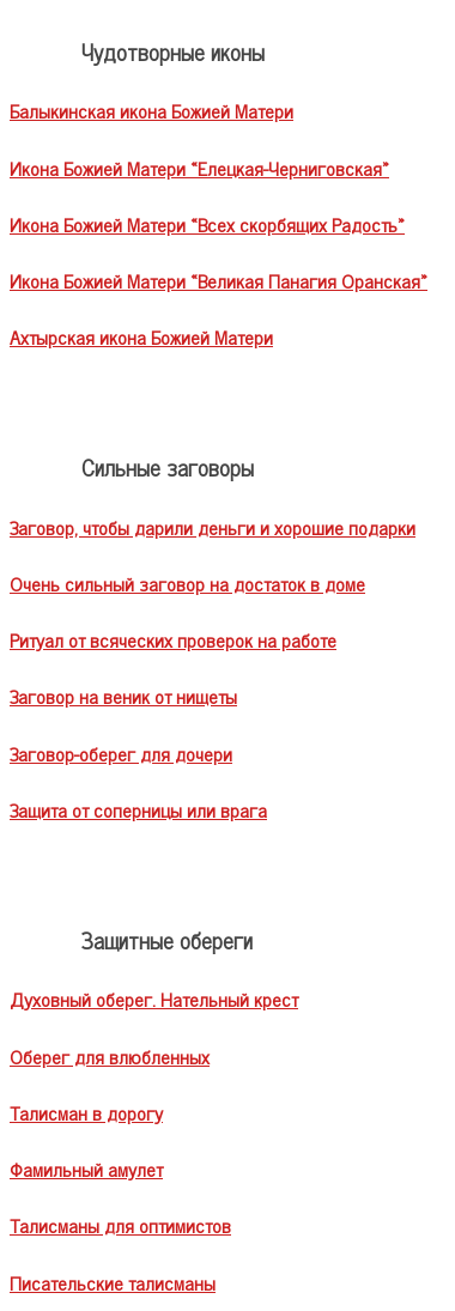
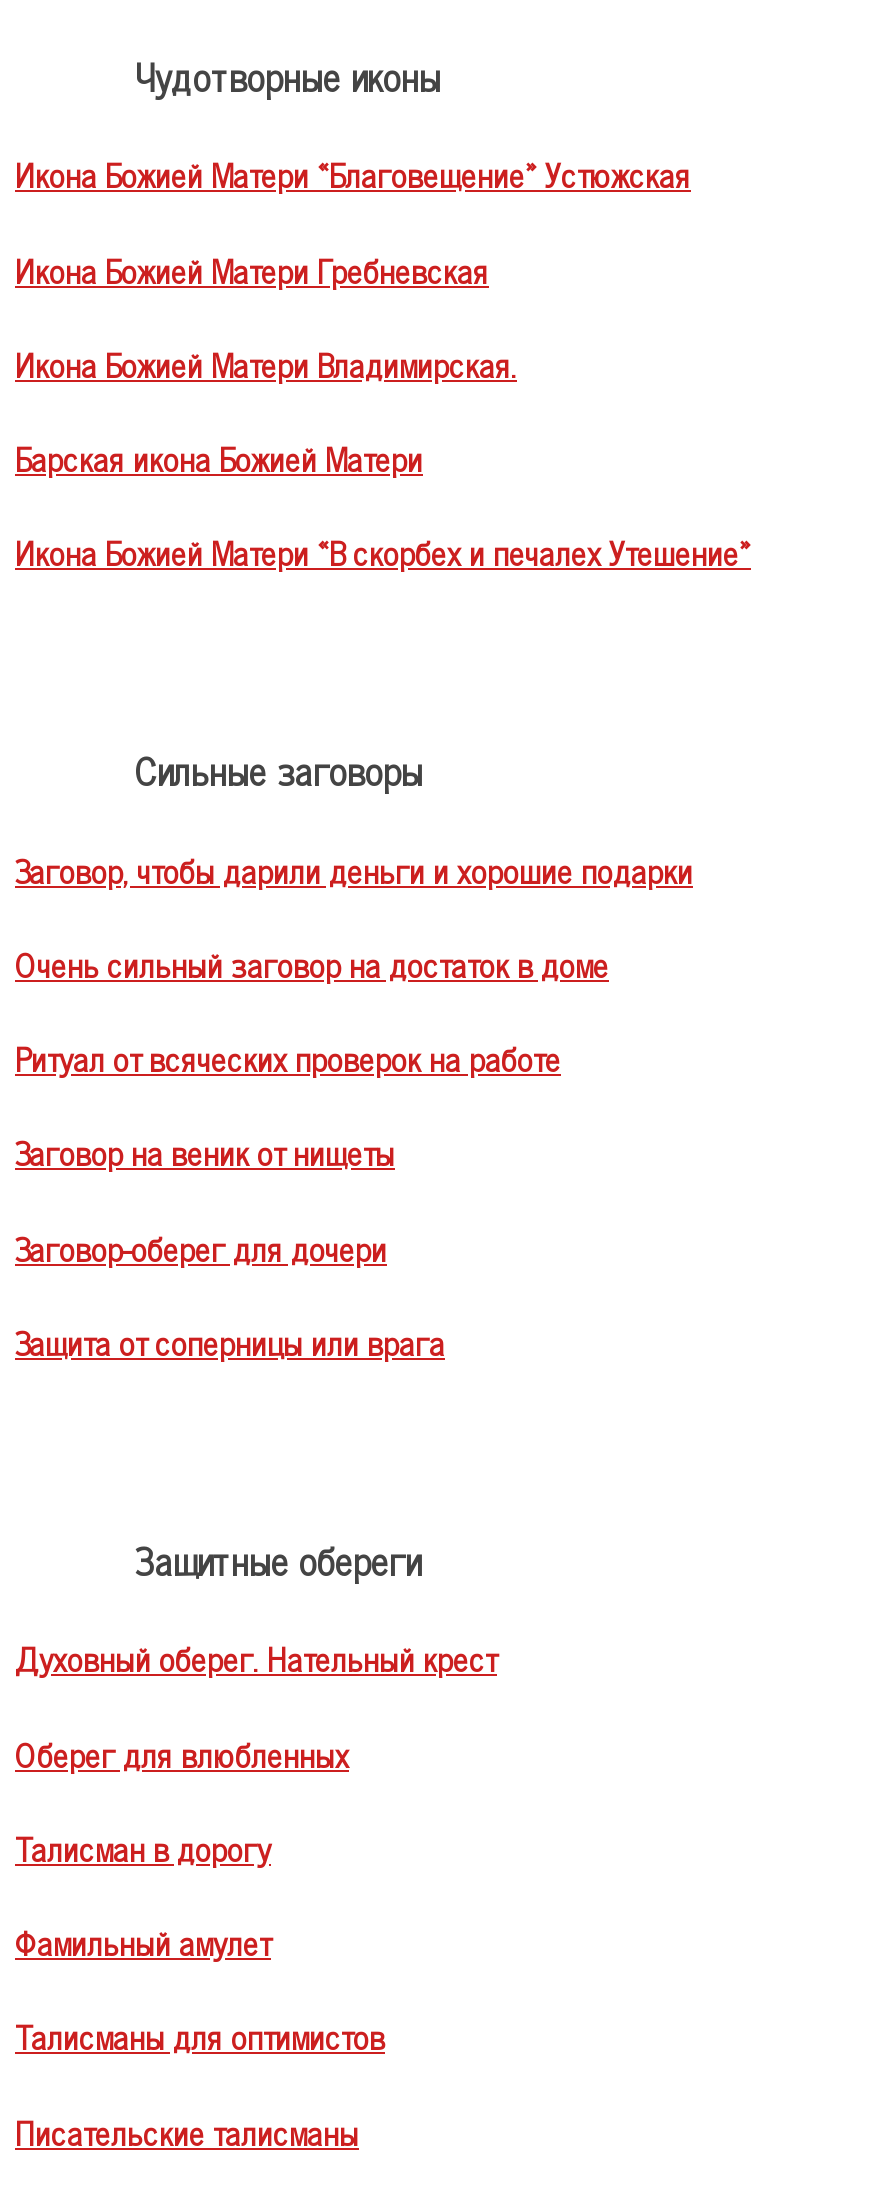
- Балыкинская икона Божией Матери
+ Икона Божией Матери «Благовещение» Устюжская

- Икона Божией Матери «Елецкая-Черниговская»
+ Икона Божией Матери Гребневская

- Икона Божией Матери «Всех скорбящих Радость»
+ Икона Божией Матери Владимирская.

- Икона Божией Матери «Великая Панагия Оранская»
+ Барская икона Божией Матери

- Ахтырская икона Божией Матери
+ Икона Божией Матери «В скорбех и печалех Утешение»
